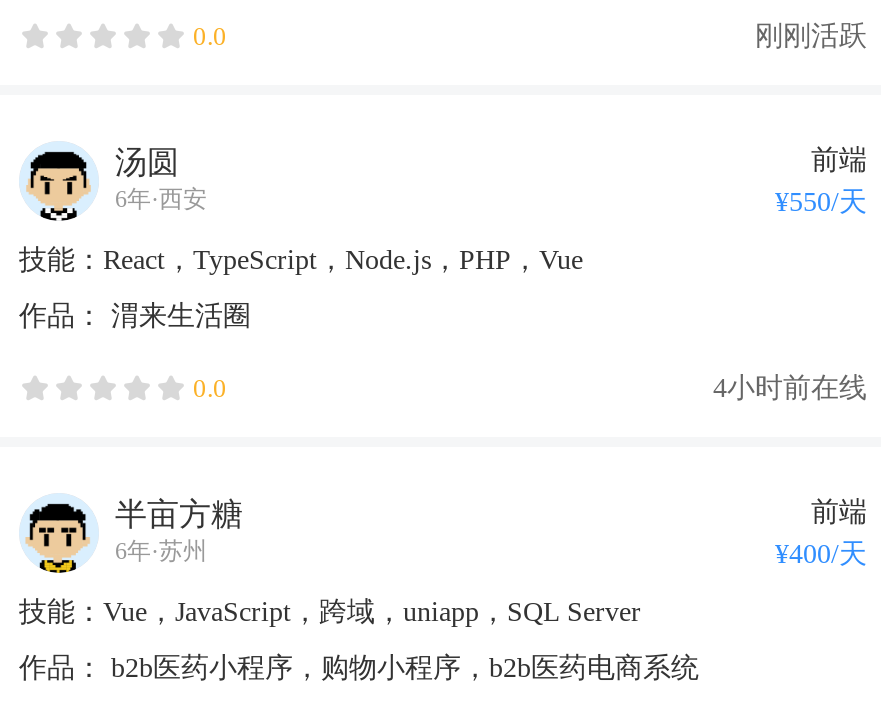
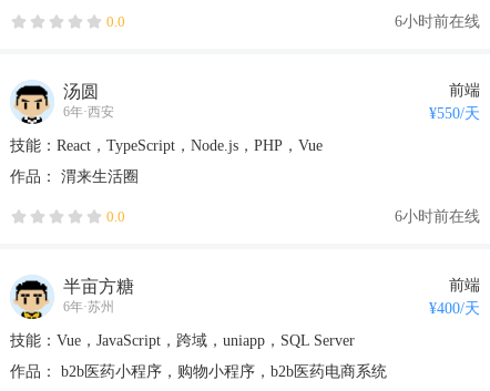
- 刚刚活跃
+ 6小时前在线

- 4小时前在线
+ 6小时前在线
